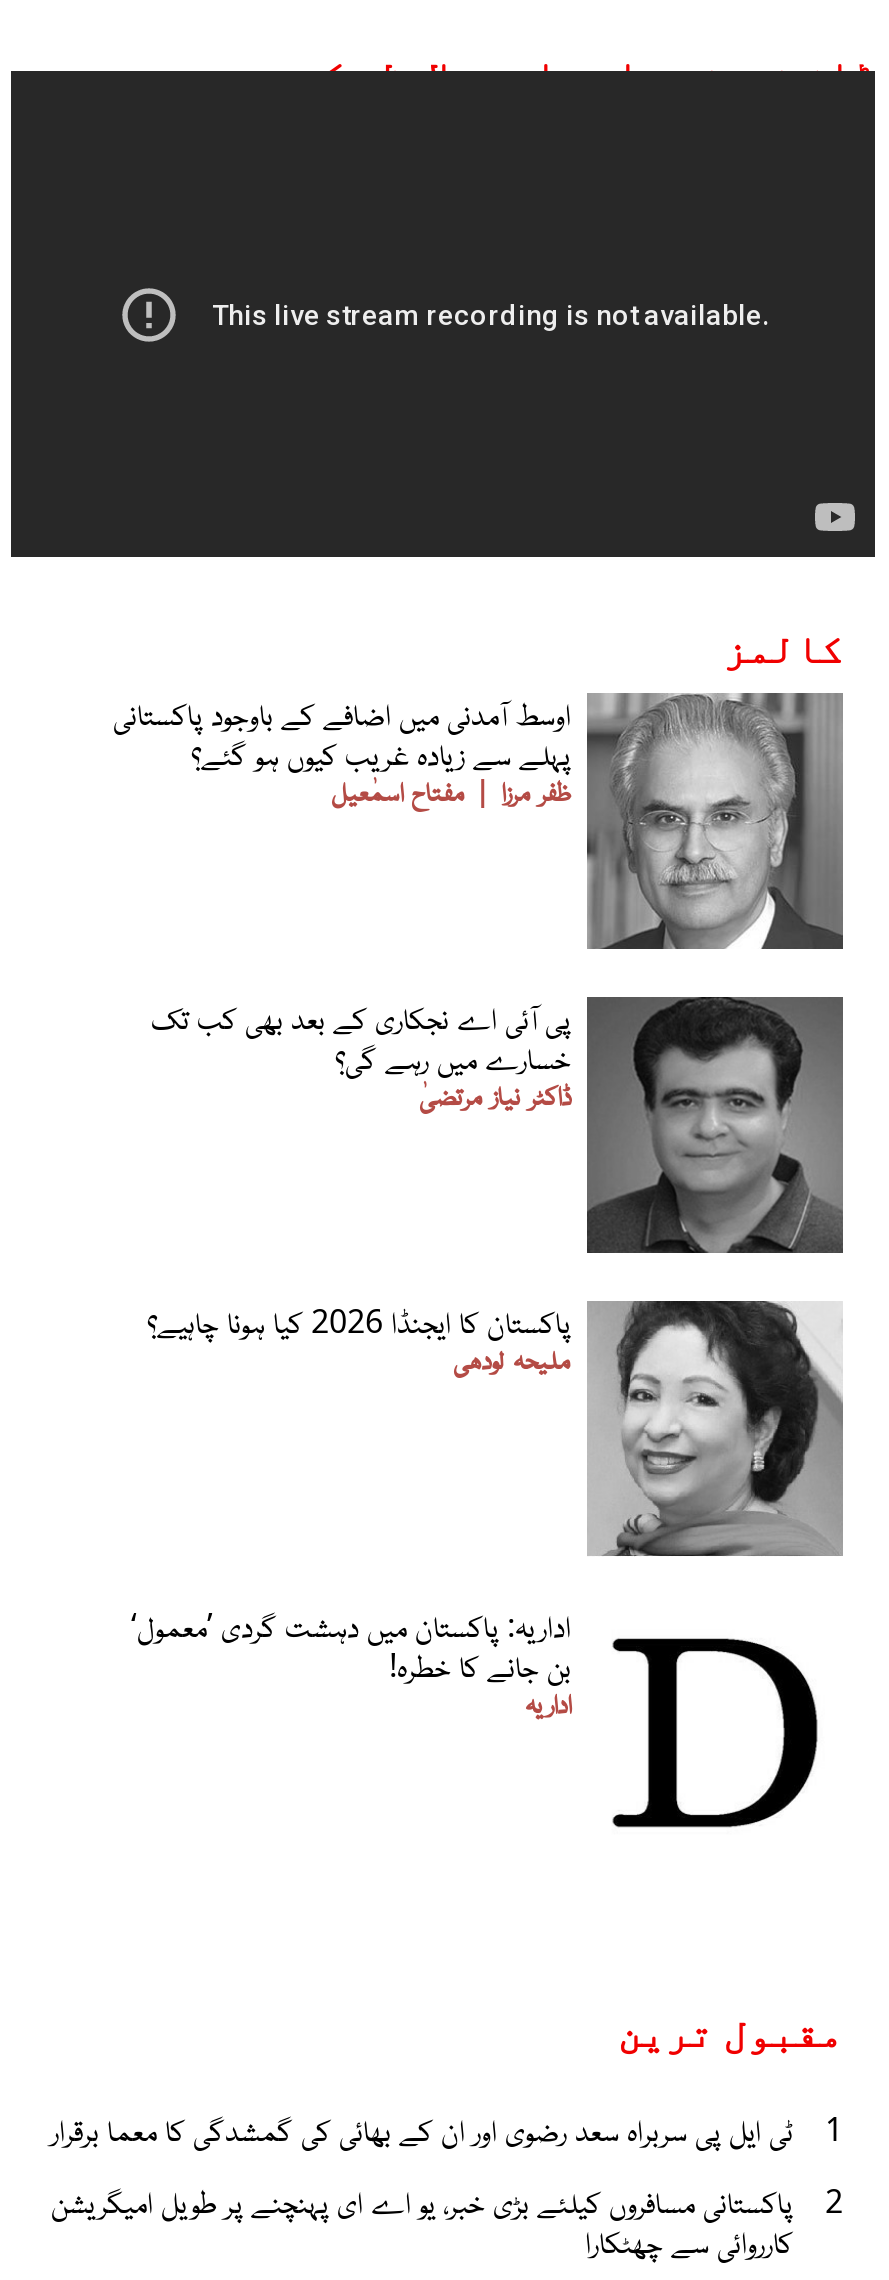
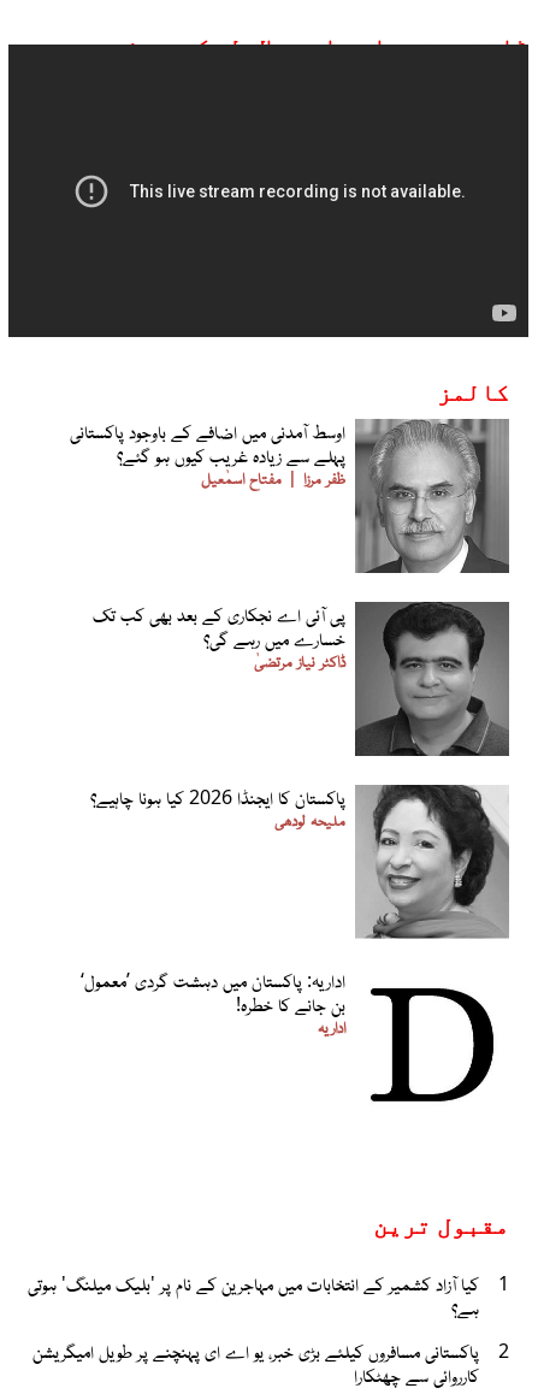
- ٹی ایل پی سربراہ سعد رضوی اور ان کے بھائی کی گمشدگی کا معما برقرار
+ کیا آزاد کشمیر کے انتخابات میں مہاجرین کے نام پر 'بلیک میلنگ' ہوتی
+ ہے؟
